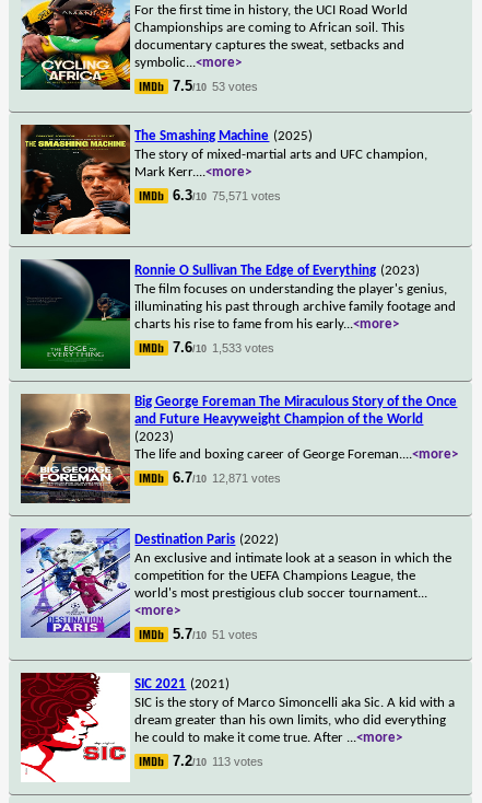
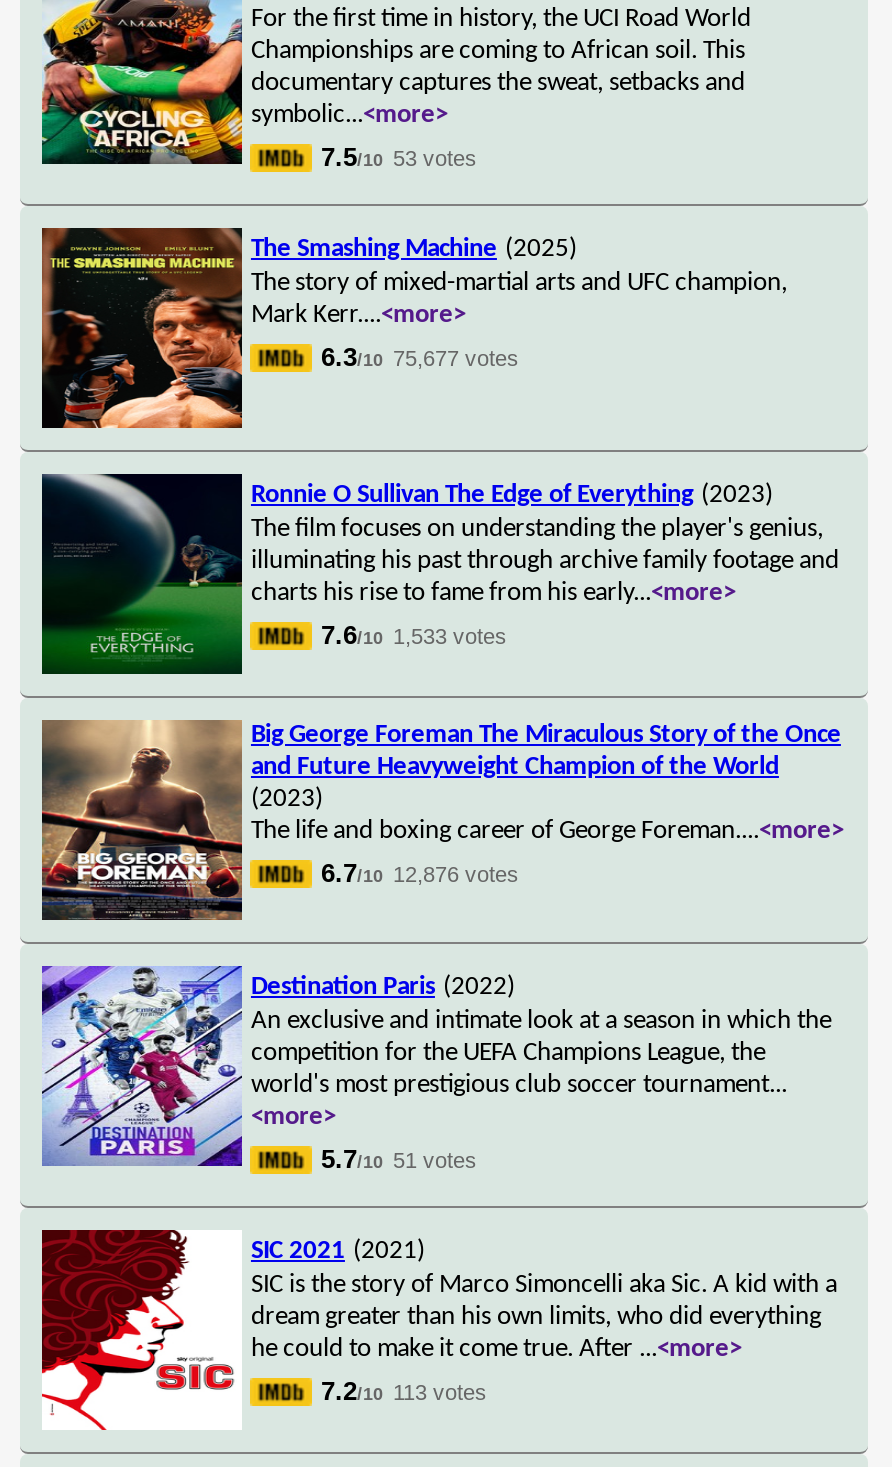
- 6.3/10 75,571 votes
+ 6.3/10 75,677 votes

- 6.7/10 12,871 votes
+ 6.7/10 12,876 votes
